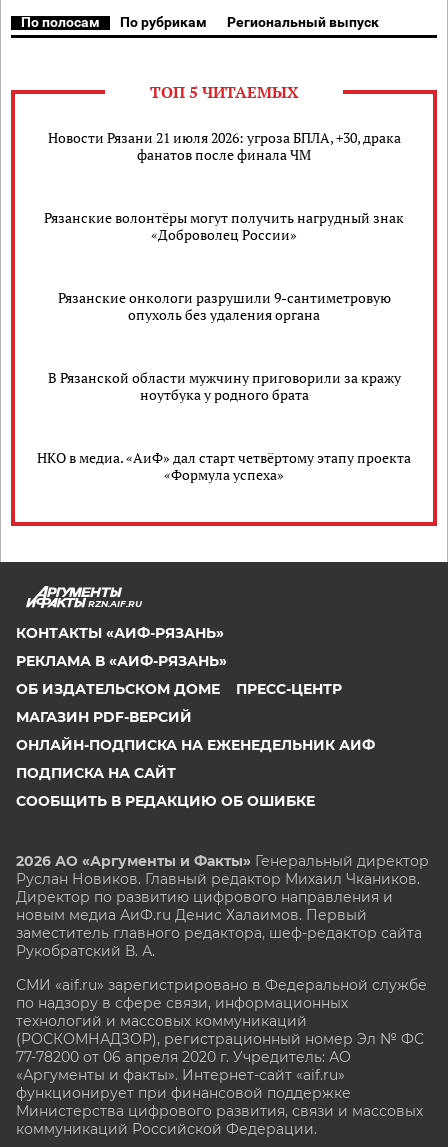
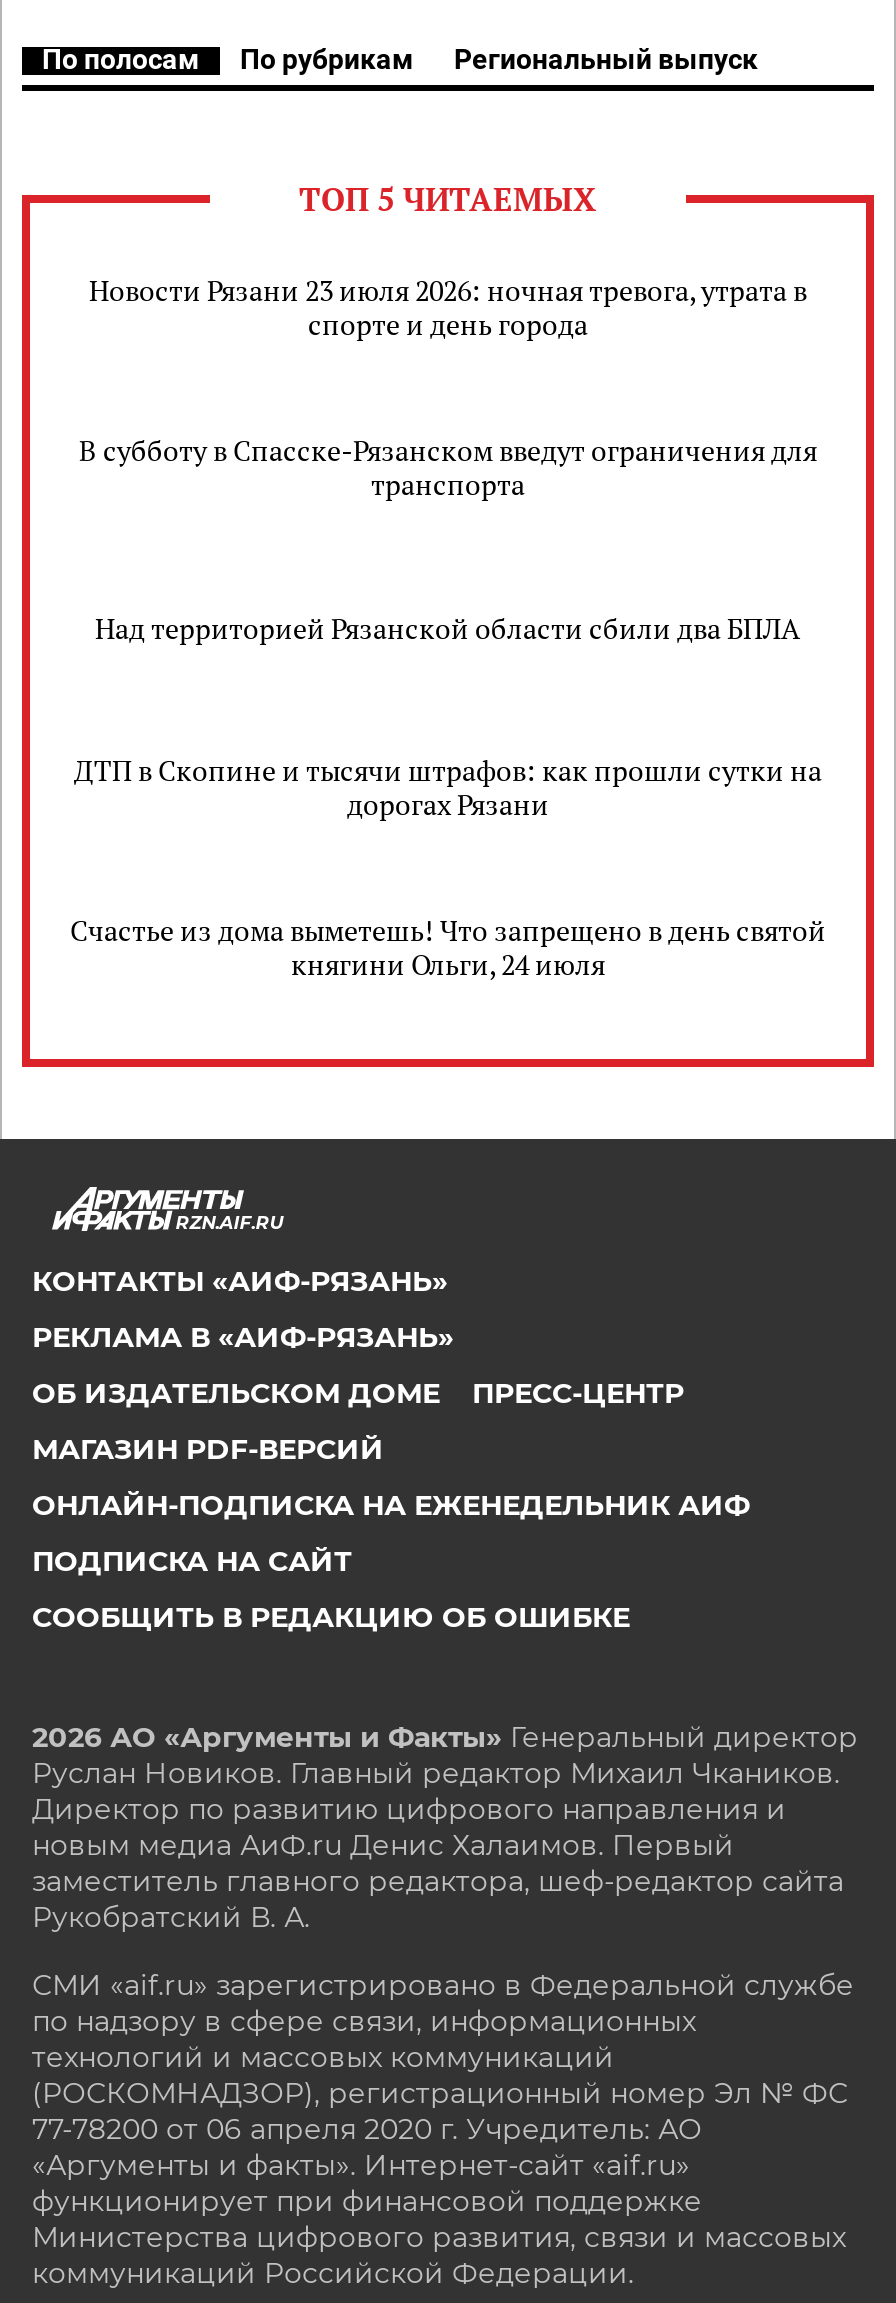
- Новости Рязани 21 июля 2026: угроза БПЛА, +30, драка
- фанатов после финала ЧМ
+ Новости Рязани 23 июля 2026: ночная тревога, утрата в
+ спорте и день города

- Рязанские волонтёры могут получить нагрудный знак
- «Доброволец России»
+ В субботу в Спасске-Рязанском введут ограничения для
+ транспорта

- Рязанские онкологи разрушили 9-сантиметровую
- опухоль без удаления органа
+ Над территорией Рязанской области сбили два БПЛА

- В Рязанской области мужчину приговорили за кражу
- ноутбука у родного брата
+ ДТП в Скопине и тысячи штрафов: как прошли сутки на
+ дорогах Рязани

- НКО в медиа. «АиФ» дал старт четвёртому этапу проекта
- «Формула успеха»
+ Счастье из дома выметешь! Что запрещено в день святой
+ княгини Ольги, 24 июля
